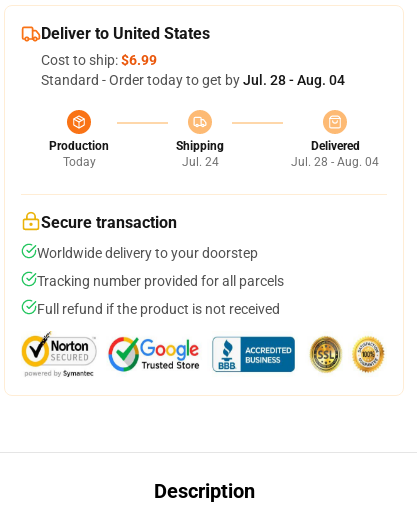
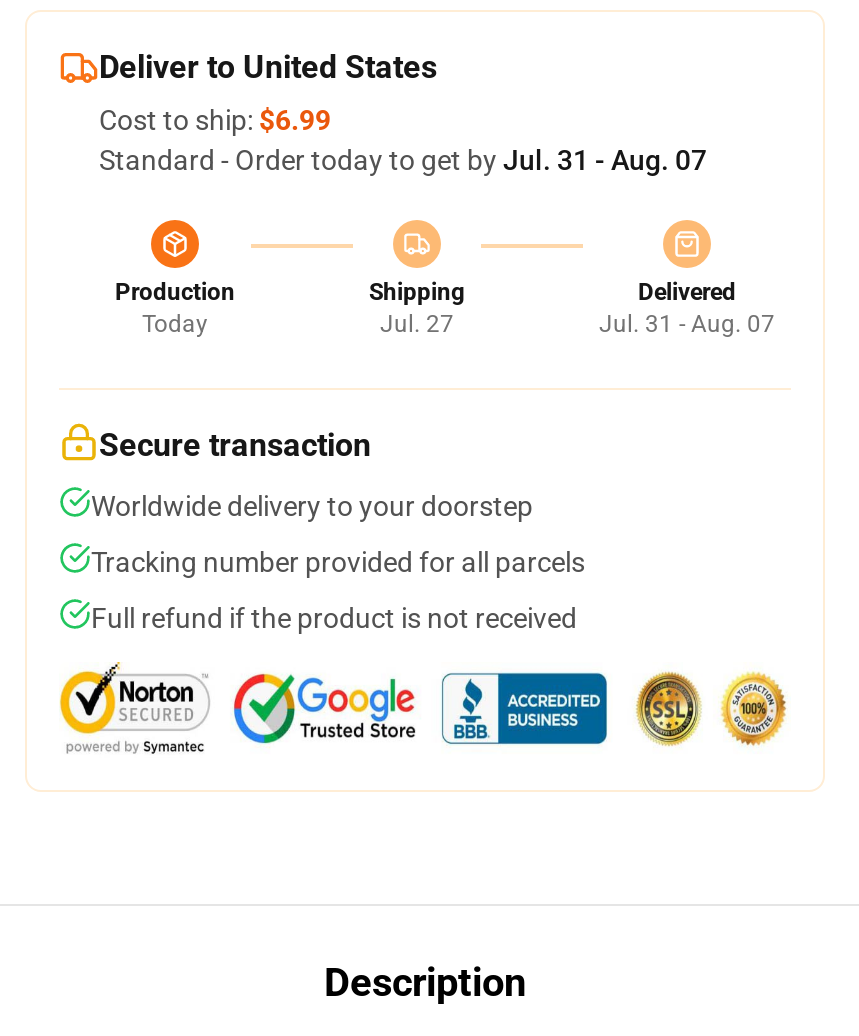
- Standard - Order today to get by Jul. 28 - Aug. 04
+ Standard - Order today to get by Jul. 31 - Aug. 07

- Jul. 24
+ Jul. 27

- Jul. 28 - Aug. 04
+ Jul. 31 - Aug. 07
